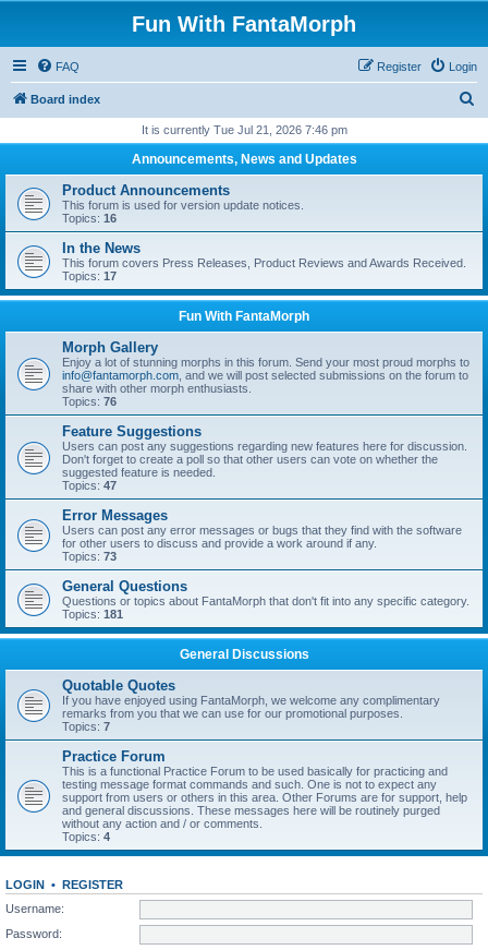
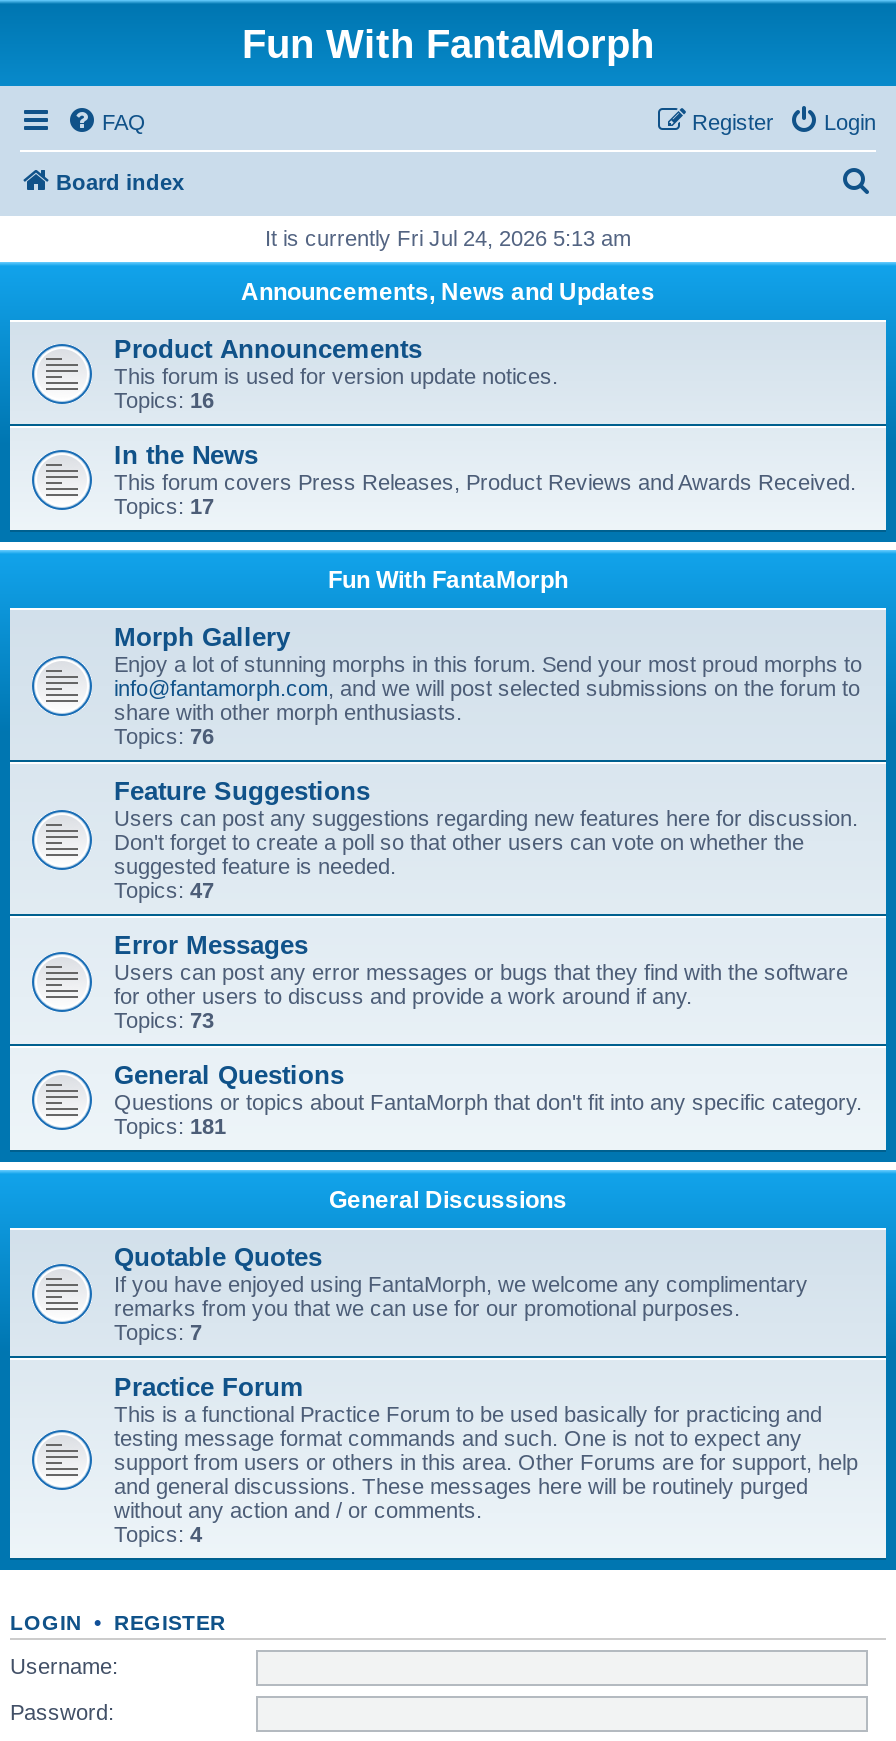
- It is currently Tue Jul 21, 2026 7:46 pm
+ It is currently Fri Jul 24, 2026 5:13 am
